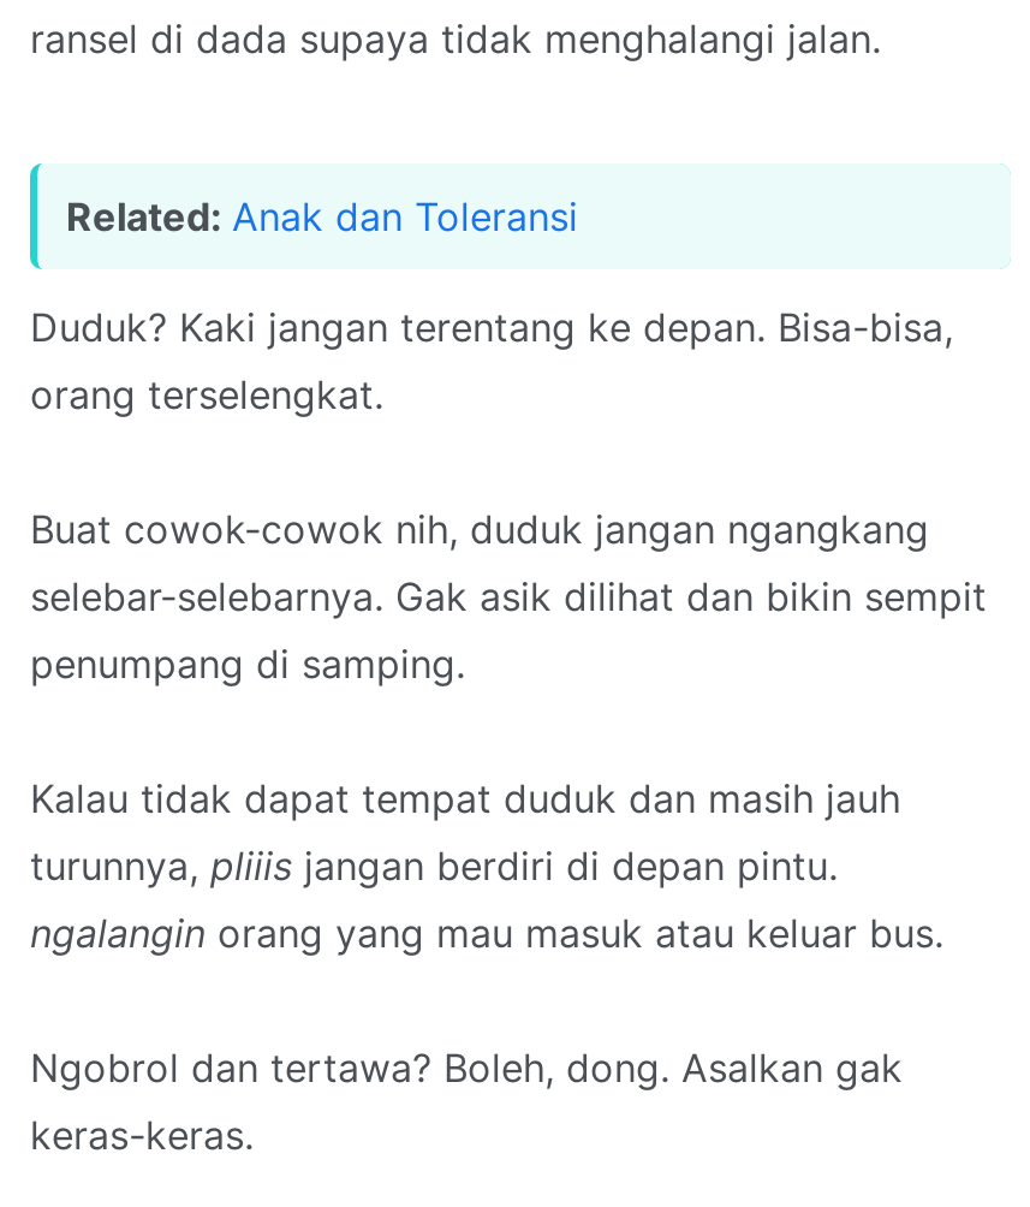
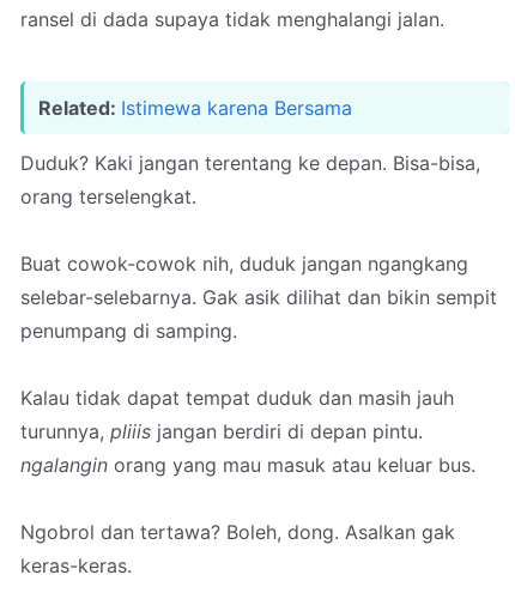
- Related: Anak dan Toleransi
+ Related: Istimewa karena Bersama
